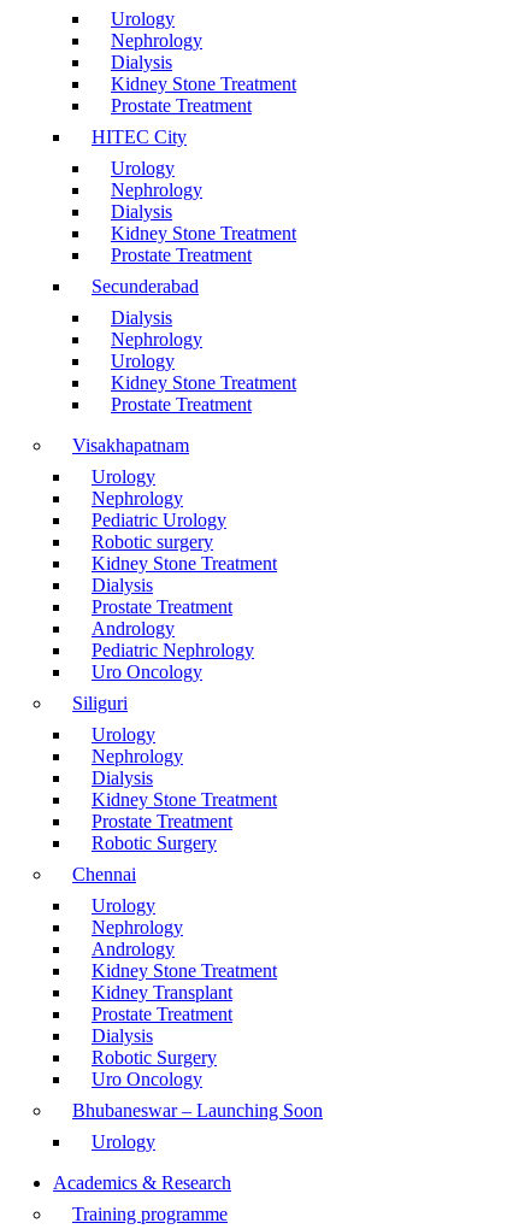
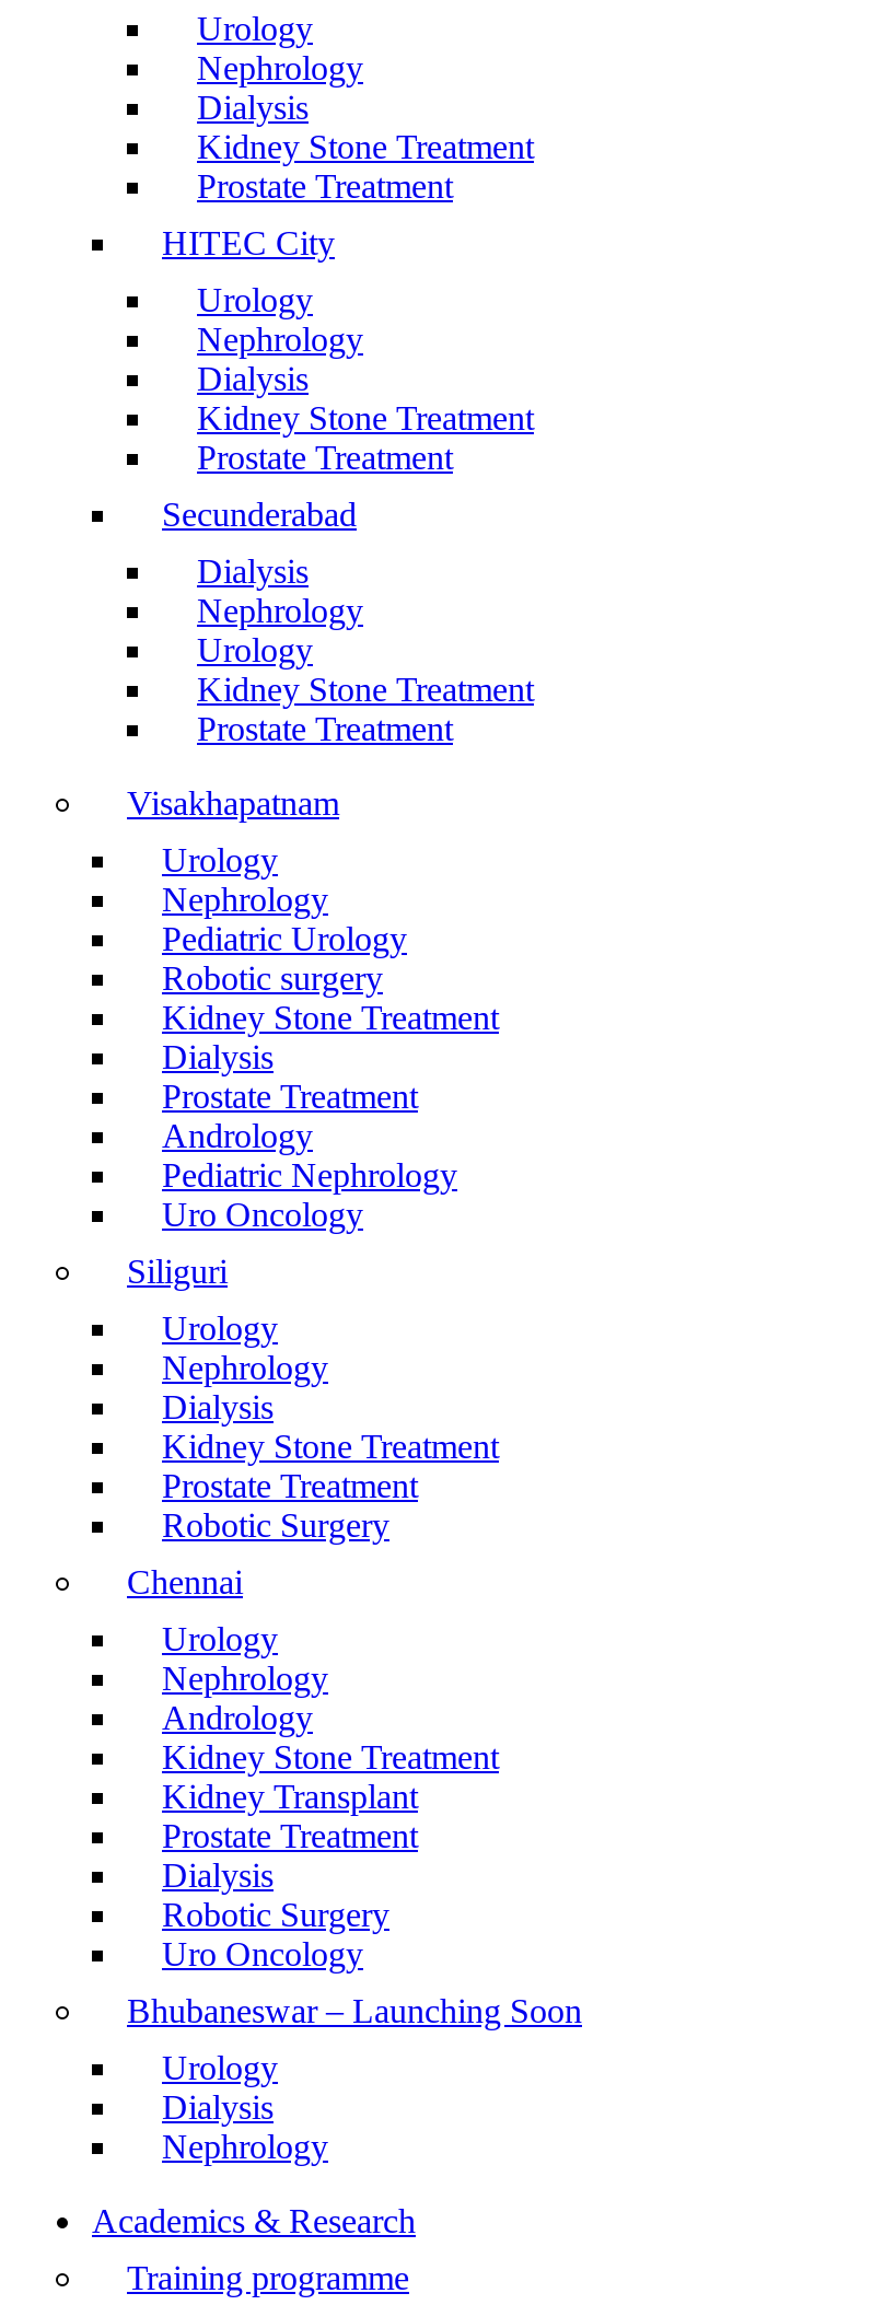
+ Dialysis
+ Nephrology
